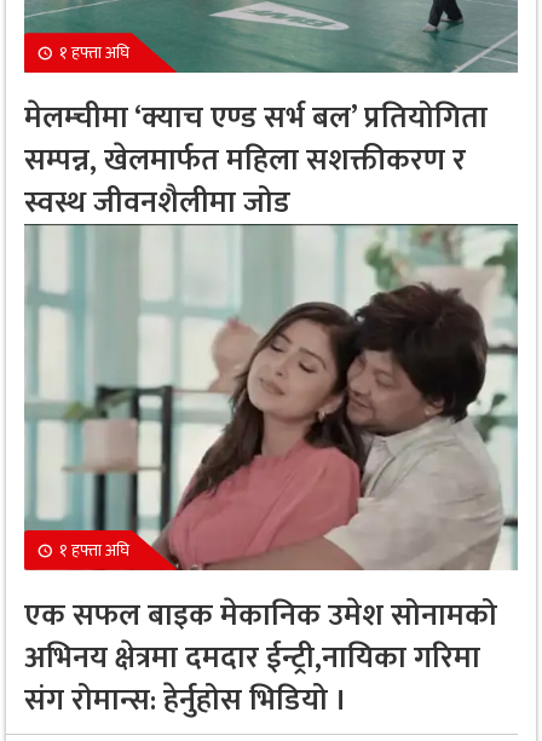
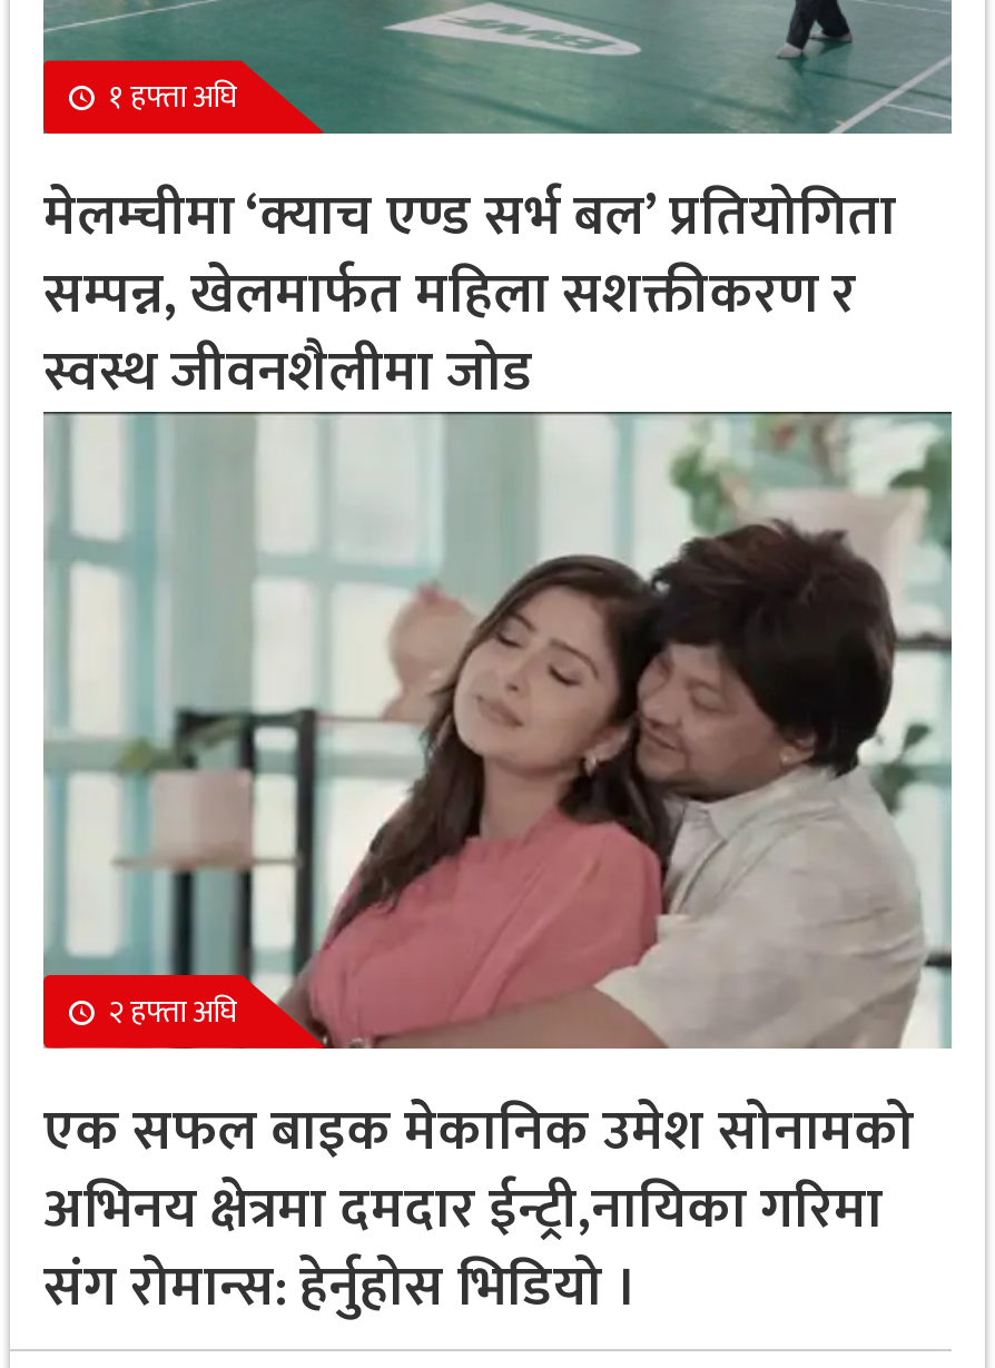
- १ हफ्ता अघि
+ २ हफ्ता अघि
